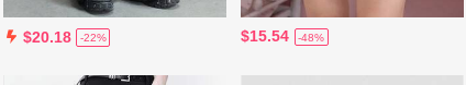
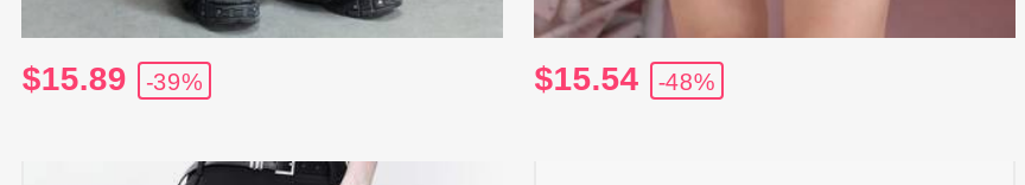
- $20.18
+ $15.89

- -22%
+ -39%
